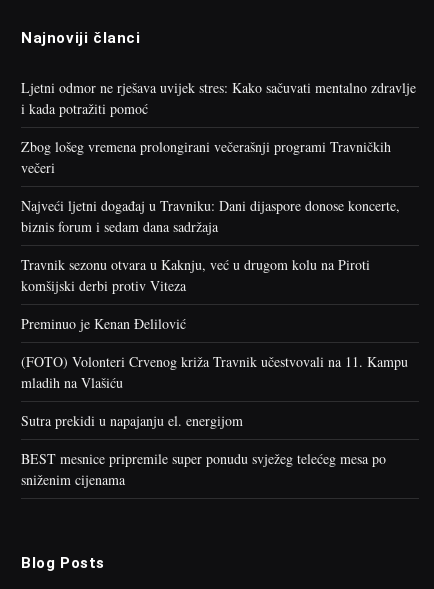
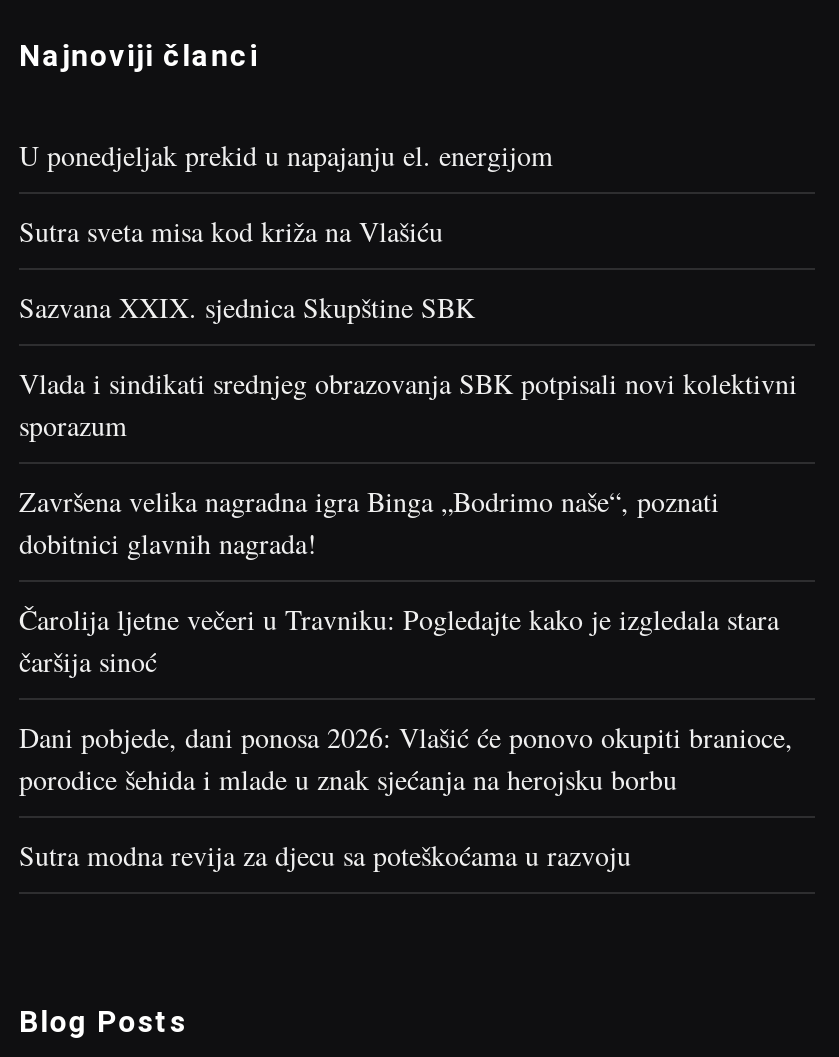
- Ljetni odmor ne rješava uvijek stres: Kako sačuvati mentalno zdravlje
- i kada potražiti pomoć
+ U ponedjeljak prekid u napajanju el. energijom

- Zbog lošeg vremena prolongirani večerašnji programi Travničkih
- večeri
+ Sutra sveta misa kod križa na Vlašiću

- Najveći ljetni događaj u Travniku: Dani dijaspore donose koncerte,
- biznis forum i sedam dana sadržaja
+ Sazvana XXIX. sjednica Skupštine SBK

- Travnik sezonu otvara u Kaknju, već u drugom kolu na Piroti
- komšijski derbi protiv Viteza
+ Vlada i sindikati srednjeg obrazovanja SBK potpisali novi kolektivni
+ sporazum

- Preminuo je Kenan Đelilović
+ Završena velika nagradna igra Binga „Bodrimo naše“, poznati
+ dobitnici glavnih nagrada!

- (FOTO) Volonteri Crvenog križa Travnik učestvovali na 11. Kampu
- mladih na Vlašiću
+ Čarolija ljetne večeri u Travniku: Pogledajte kako je izgledala stara
+ čaršija sinoć

- Sutra prekidi u napajanju el. energijom
+ Dani pobjede, dani ponosa 2026: Vlašić će ponovo okupiti branioce,
+ porodice šehida i mlade u znak sjećanja na herojsku borbu

- BEST mesnice pripremile super ponudu svježeg telećeg mesa po
- sniženim cijenama
+ Sutra modna revija za djecu sa poteškoćama u razvoju
